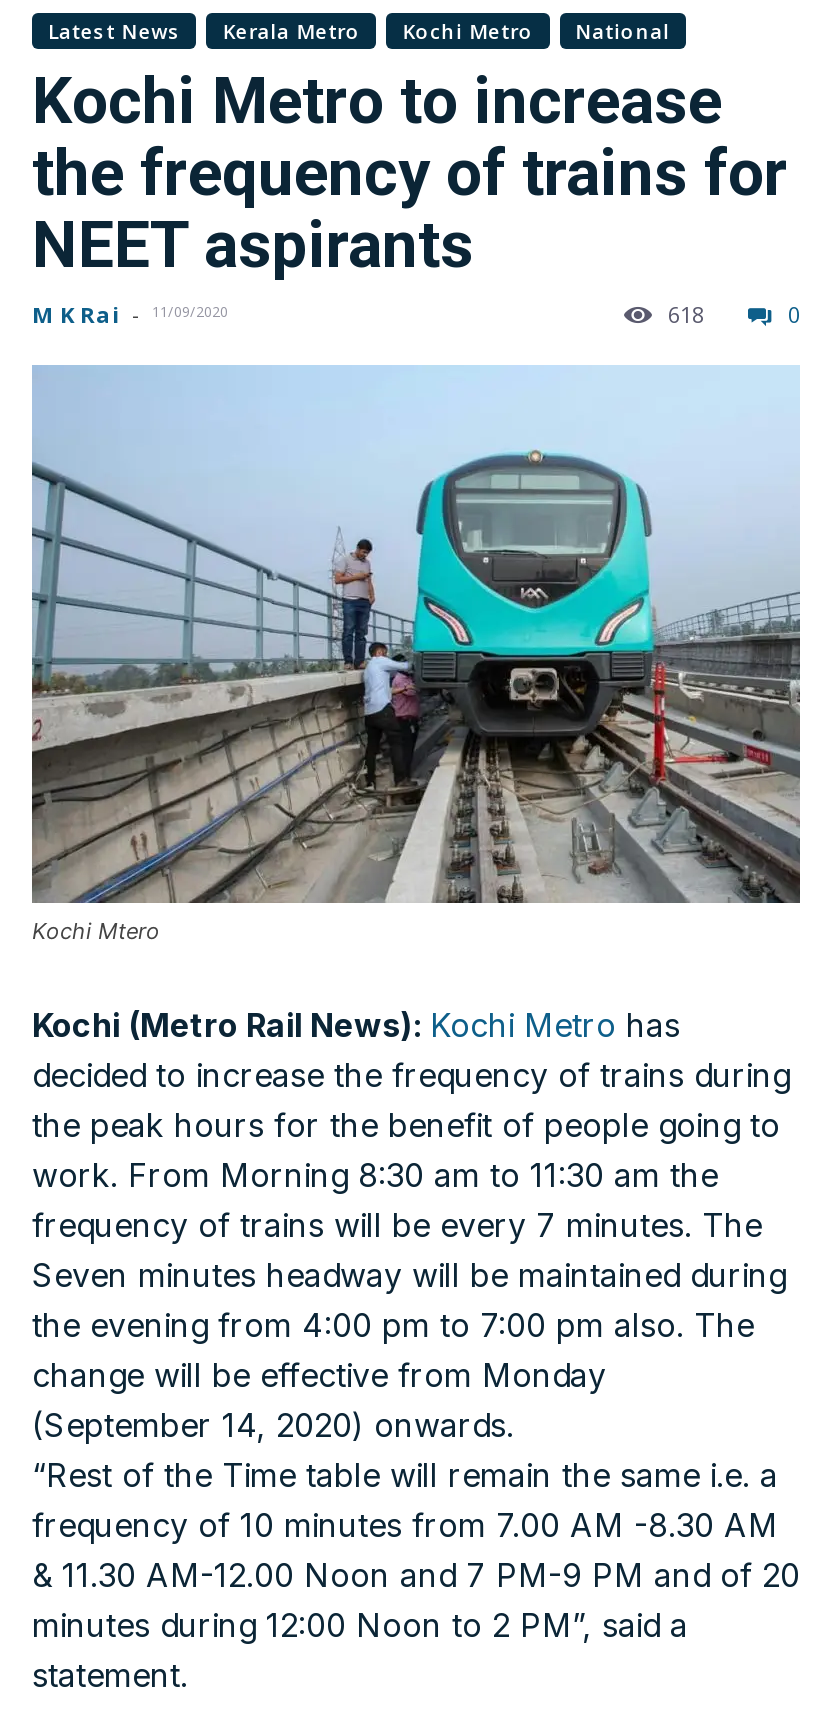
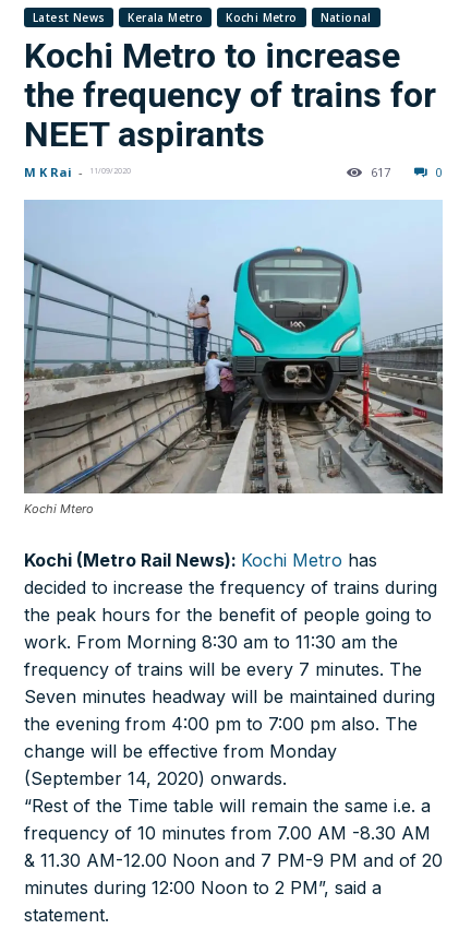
- 618
+ 617
